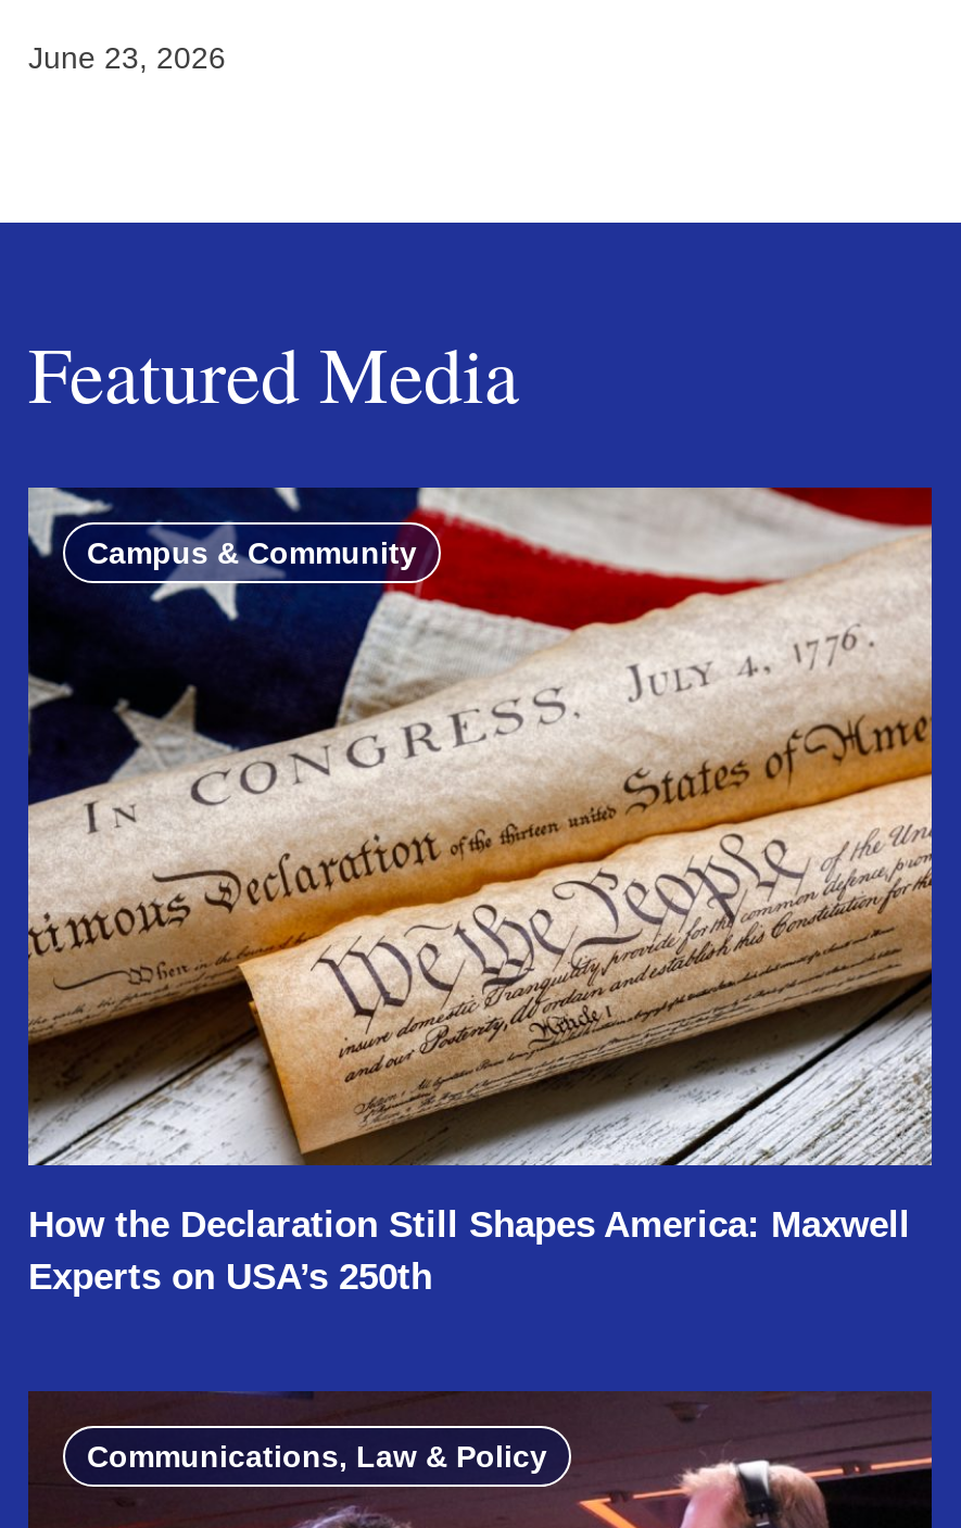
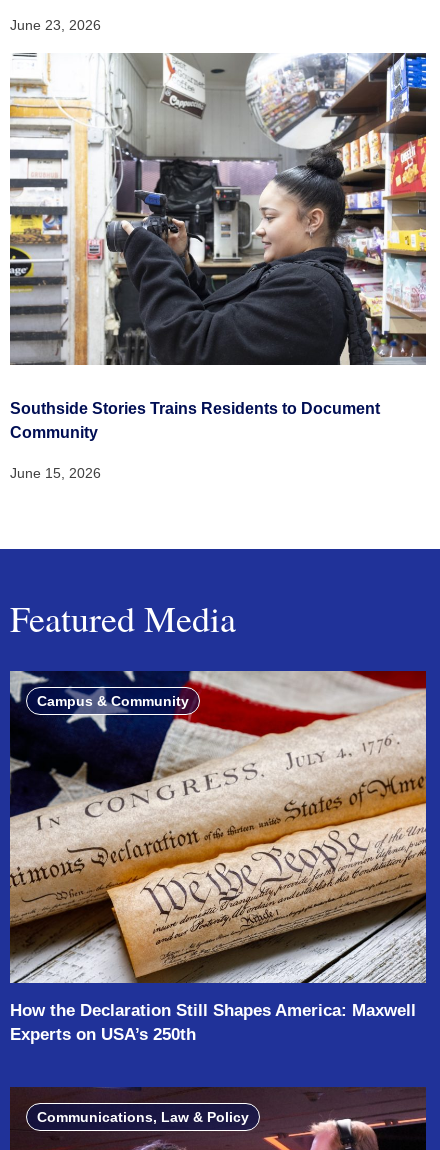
+ [image]
+ Southside Stories Trains Residents to Document
+ Community
+ June 15, 2026
